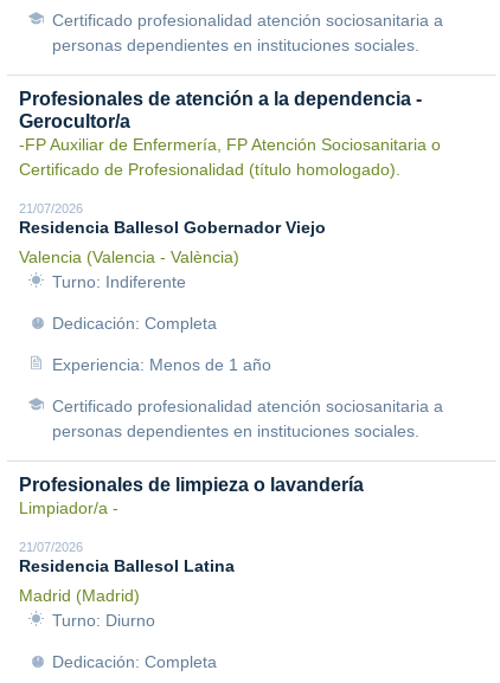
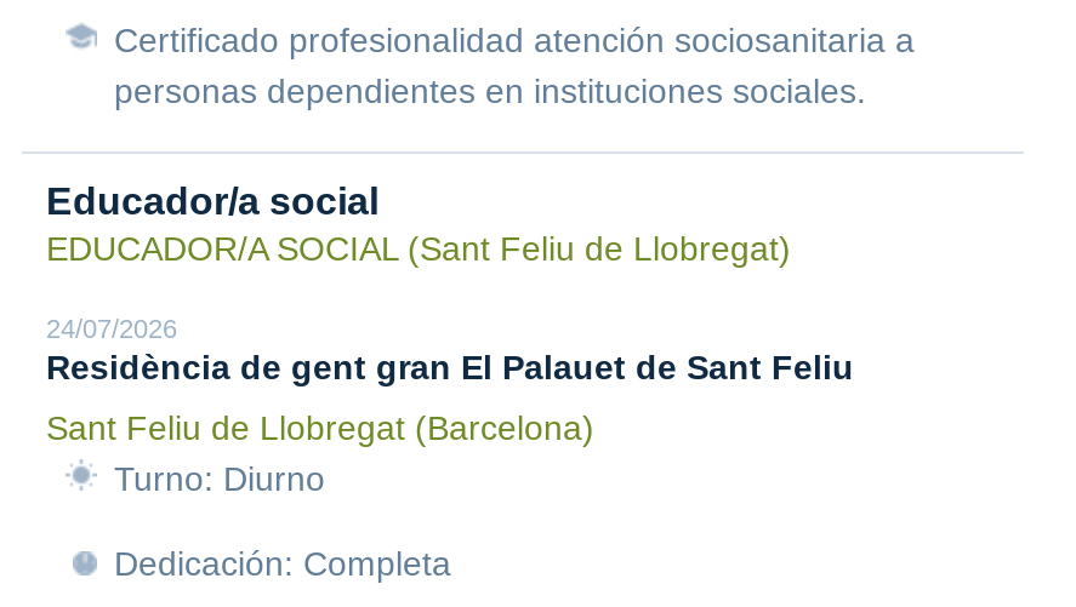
- Profesionales de atención a la dependencia -
- Gerocultor/a
- -FP Auxiliar de Enfermería, FP Atención Sociosanitaria o
- Certificado de Profesionalidad (título homologado).
- 21/07/2026
- Residencia Ballesol Gobernador Viejo
- Valencia (Valencia - València)
- Turno: Indiferente
- Dedicación: Completa
- Experiencia: Menos de 1 año
- Certificado profesionalidad atención sociosanitaria a
- personas dependientes en instituciones sociales.
- Profesionales de limpieza o lavandería
- Limpiador/a -
- 21/07/2026
- Residencia Ballesol Latina
- Madrid (Madrid)
+ Educador/a social
+ EDUCADOR/A SOCIAL (Sant Feliu de Llobregat)
+ 24/07/2026
+ Residència de gent gran El Palauet de Sant Feliu
+ Sant Feliu de Llobregat (Barcelona)
